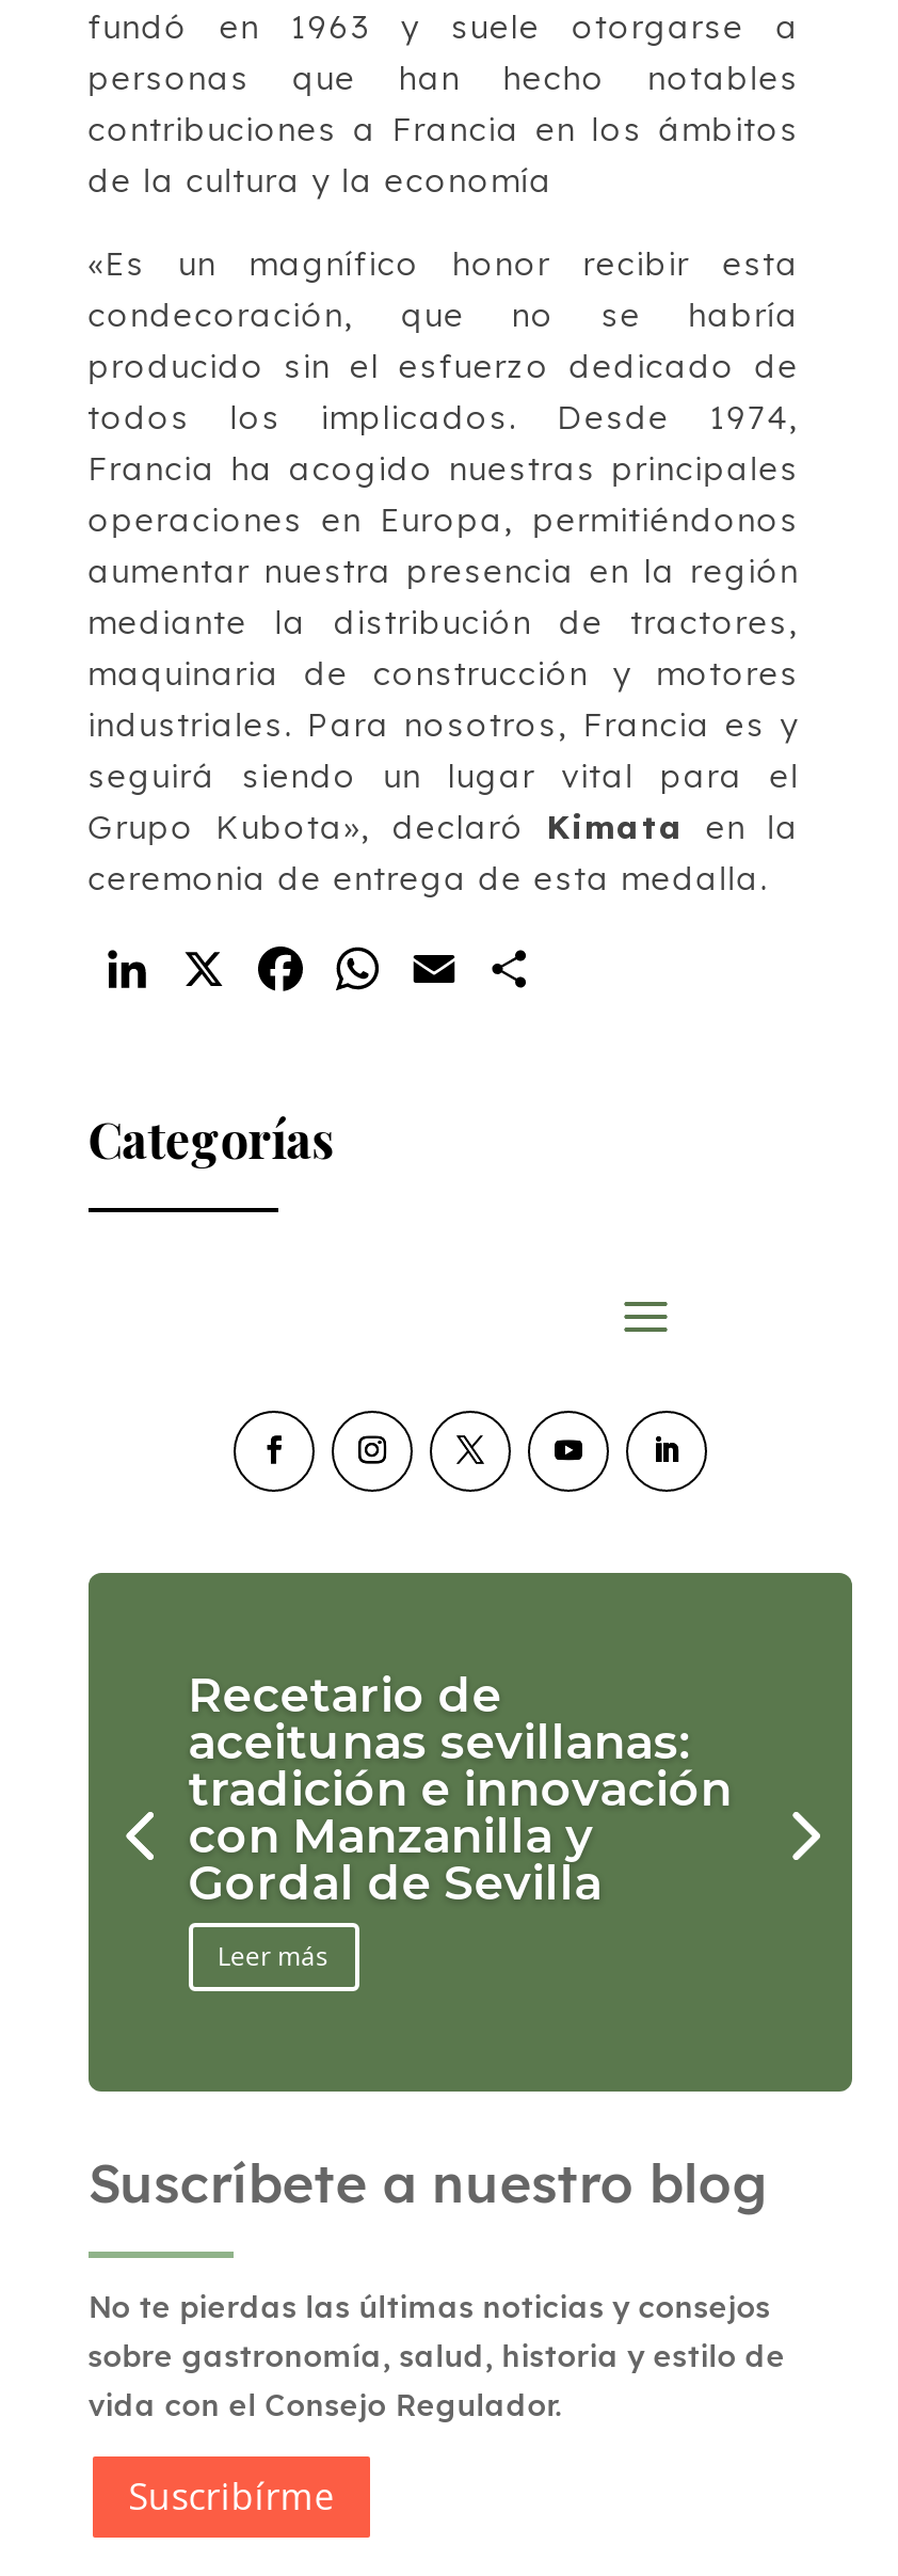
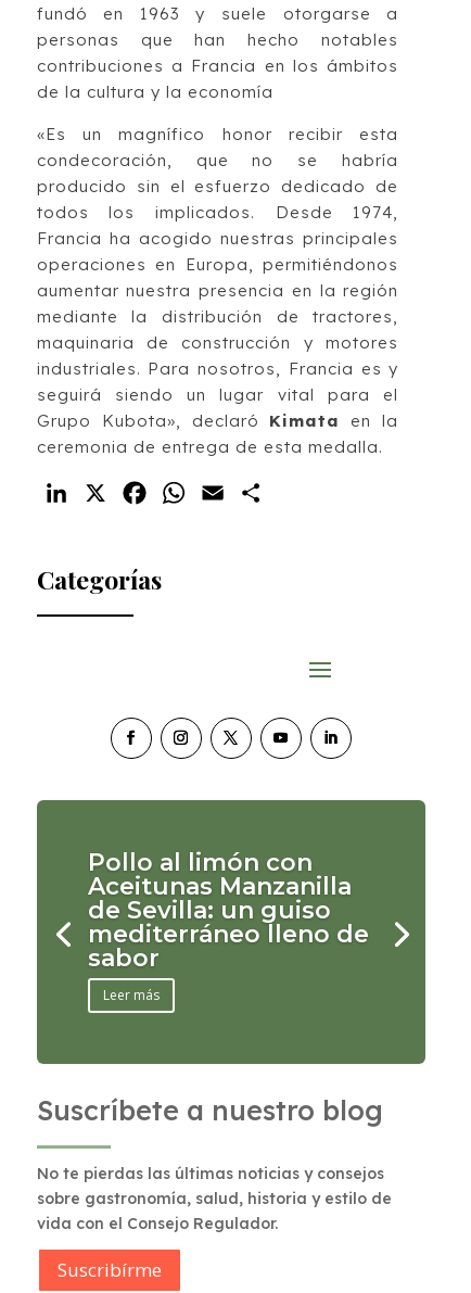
- Recetario de
- aceitunas sevillanas:
- tradición e innovación
- con Manzanilla y
- Gordal de Sevilla
+ Pollo al limón con
+ Aceitunas Manzanilla
+ de Sevilla: un guiso
+ mediterráneo lleno de
+ sabor
